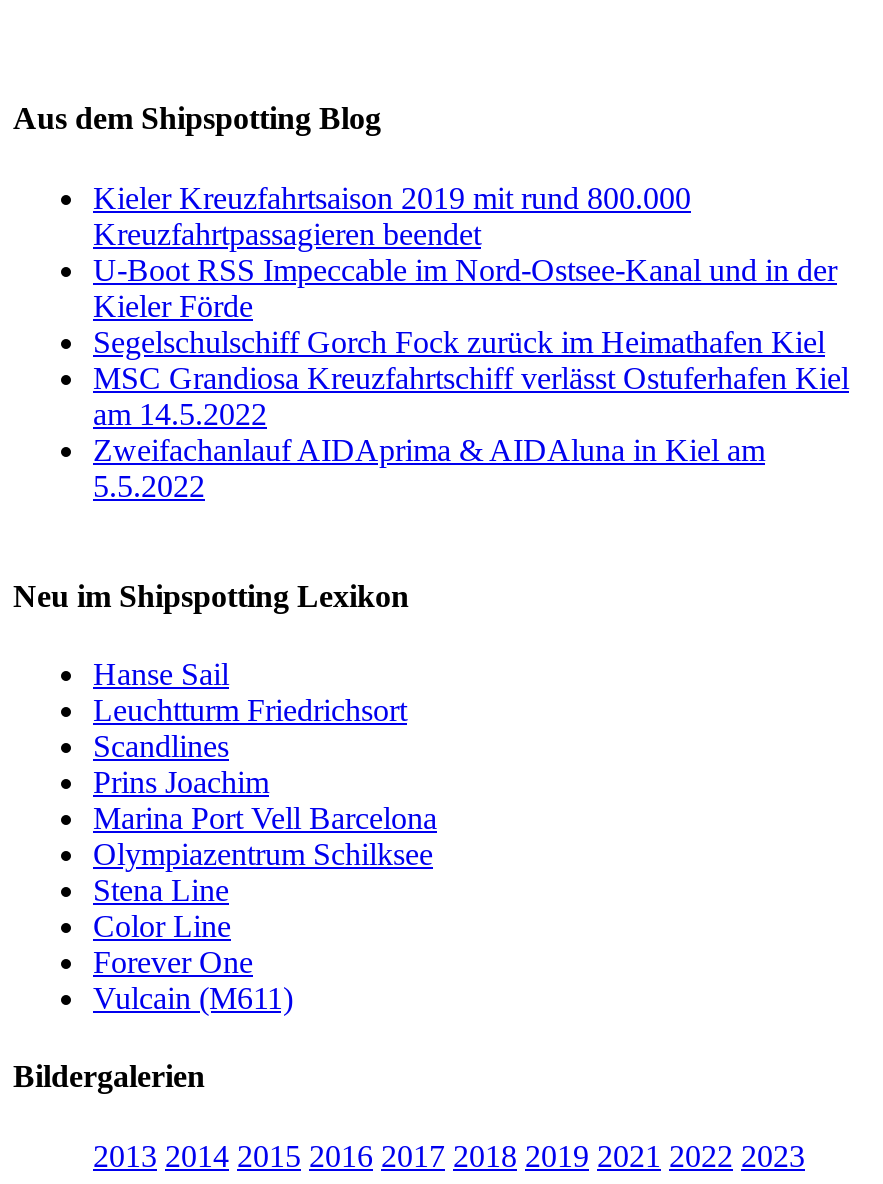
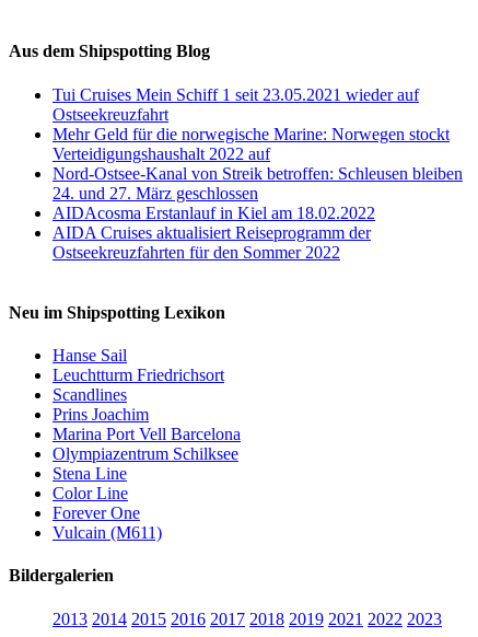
- Kieler Kreuzfahrtsaison 2019 mit rund 800.000
- Kreuzfahrtpassagieren beendet
- U-Boot RSS Impeccable im Nord-Ostsee-Kanal und in der
- Kieler Förde
- Segelschulschiff Gorch Fock zurück im Heimathafen Kiel
- MSC Grandiosa Kreuzfahrtschiff verlässt Ostuferhafen Kiel
- am 14.5.2022
- Zweifachanlauf AIDAprima & AIDAluna in Kiel am
- 5.5.2022
+ Tui Cruises Mein Schiff 1 seit 23.05.2021 wieder auf
+ Ostseekreuzfahrt
+ Mehr Geld für die norwegische Marine: Norwegen stockt
+ Verteidigungshaushalt 2022 auf
+ Nord-Ostsee-Kanal von Streik betroffen: Schleusen bleiben
+ 24. und 27. März geschlossen
+ AIDAcosma Erstanlauf in Kiel am 18.02.2022
+ AIDA Cruises aktualisiert Reiseprogramm der
+ Ostseekreuzfahrten für den Sommer 2022
